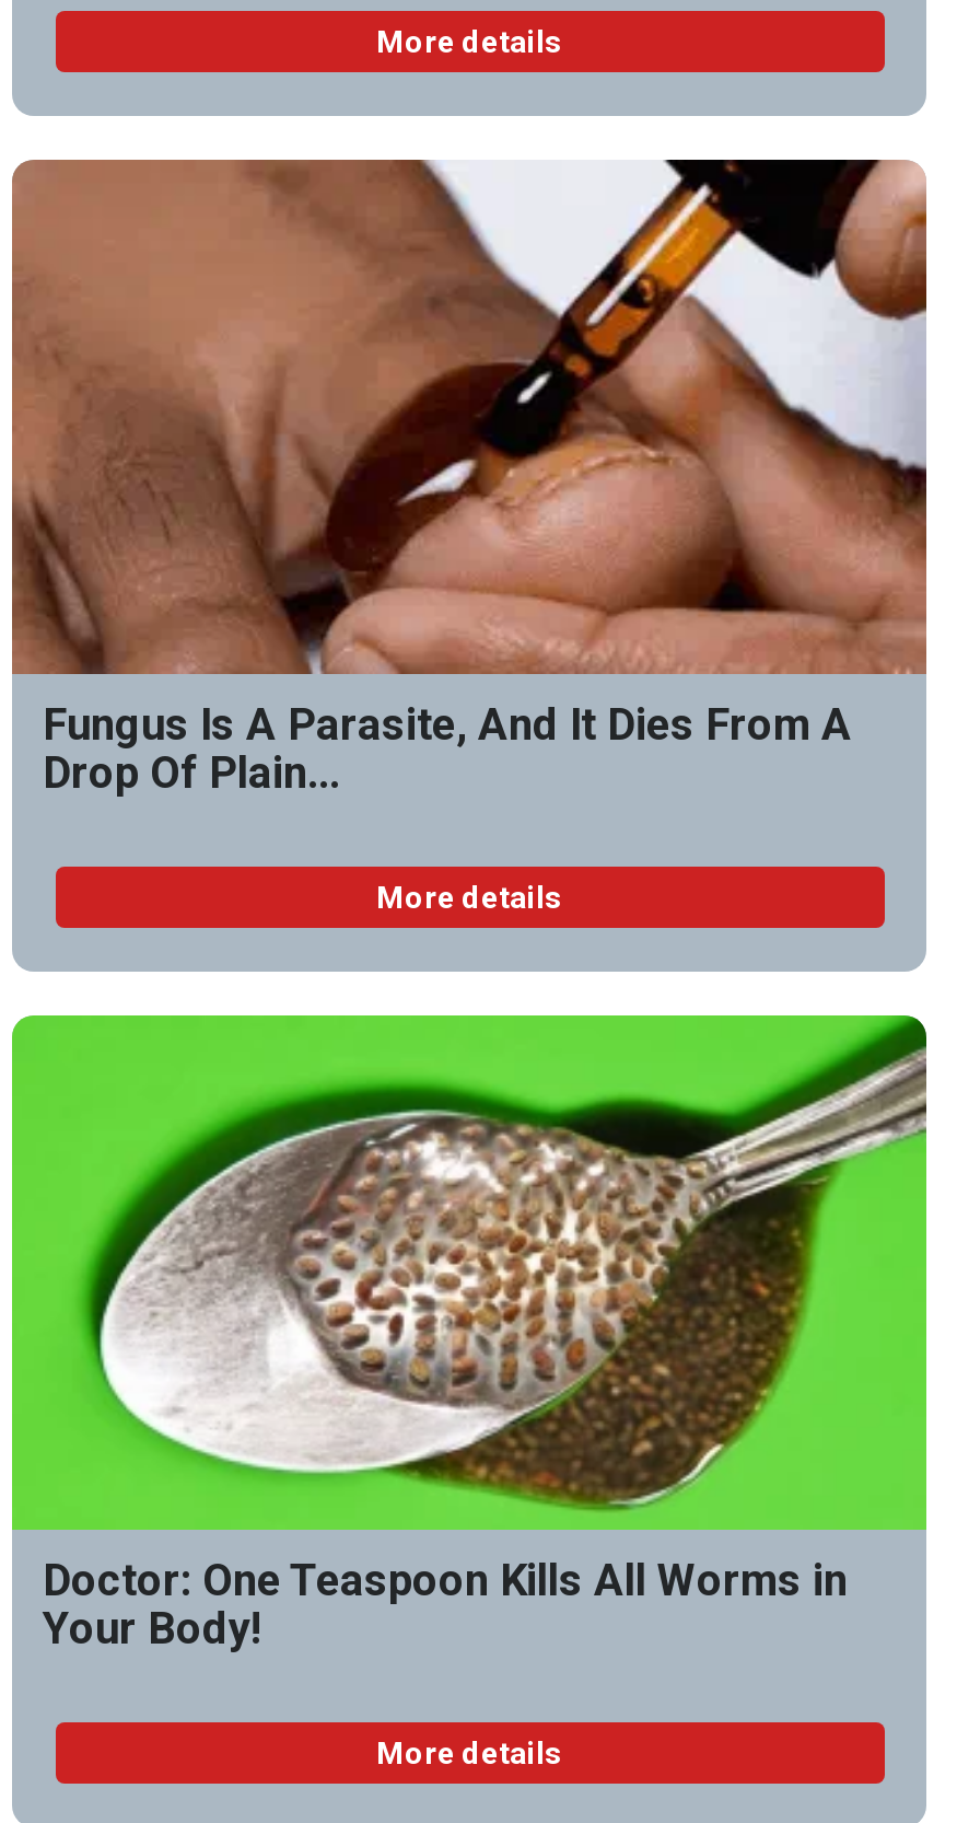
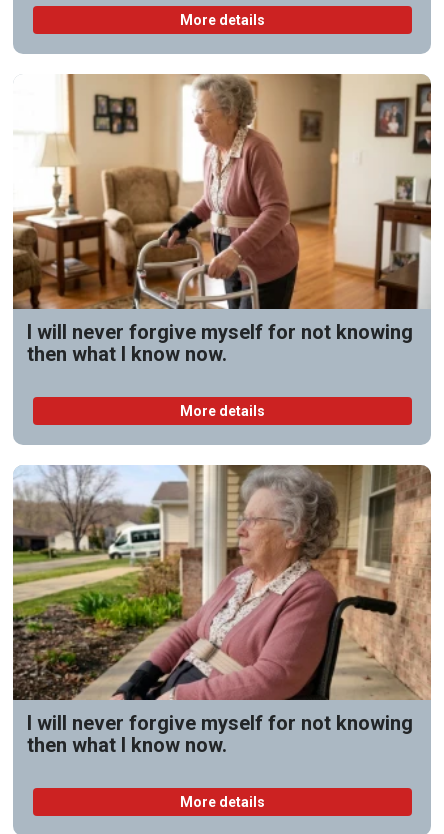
- [image]
- Fungus Is A Parasite, And It Dies From A
- Drop Of Plain...
+ [image]
+ I will never forgive myself for not knowing
+ then what I know now.

- [image]
- Doctor: One Teaspoon Kills All Worms in
- Your Body!
+ [image]
+ I will never forgive myself for not knowing
+ then what I know now.
